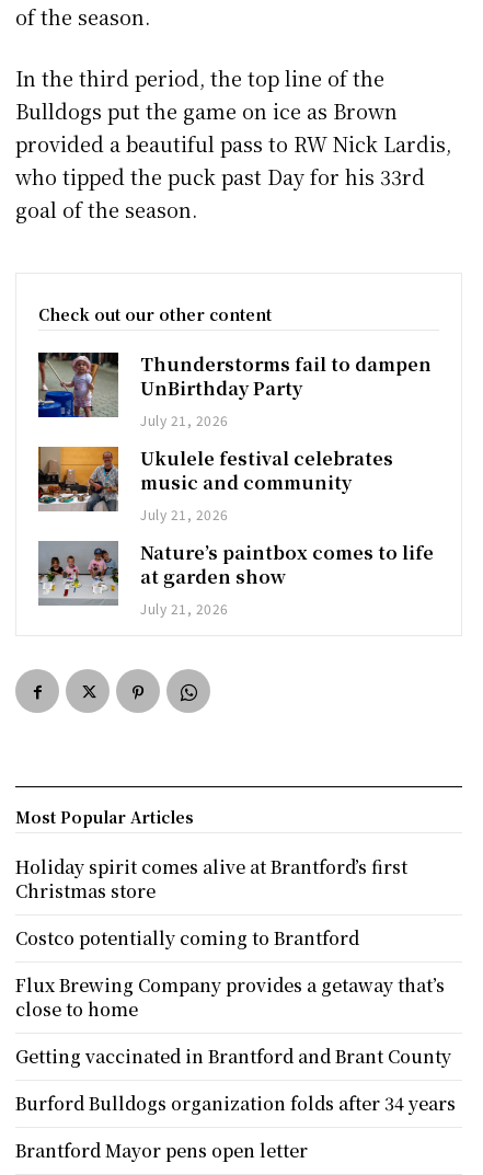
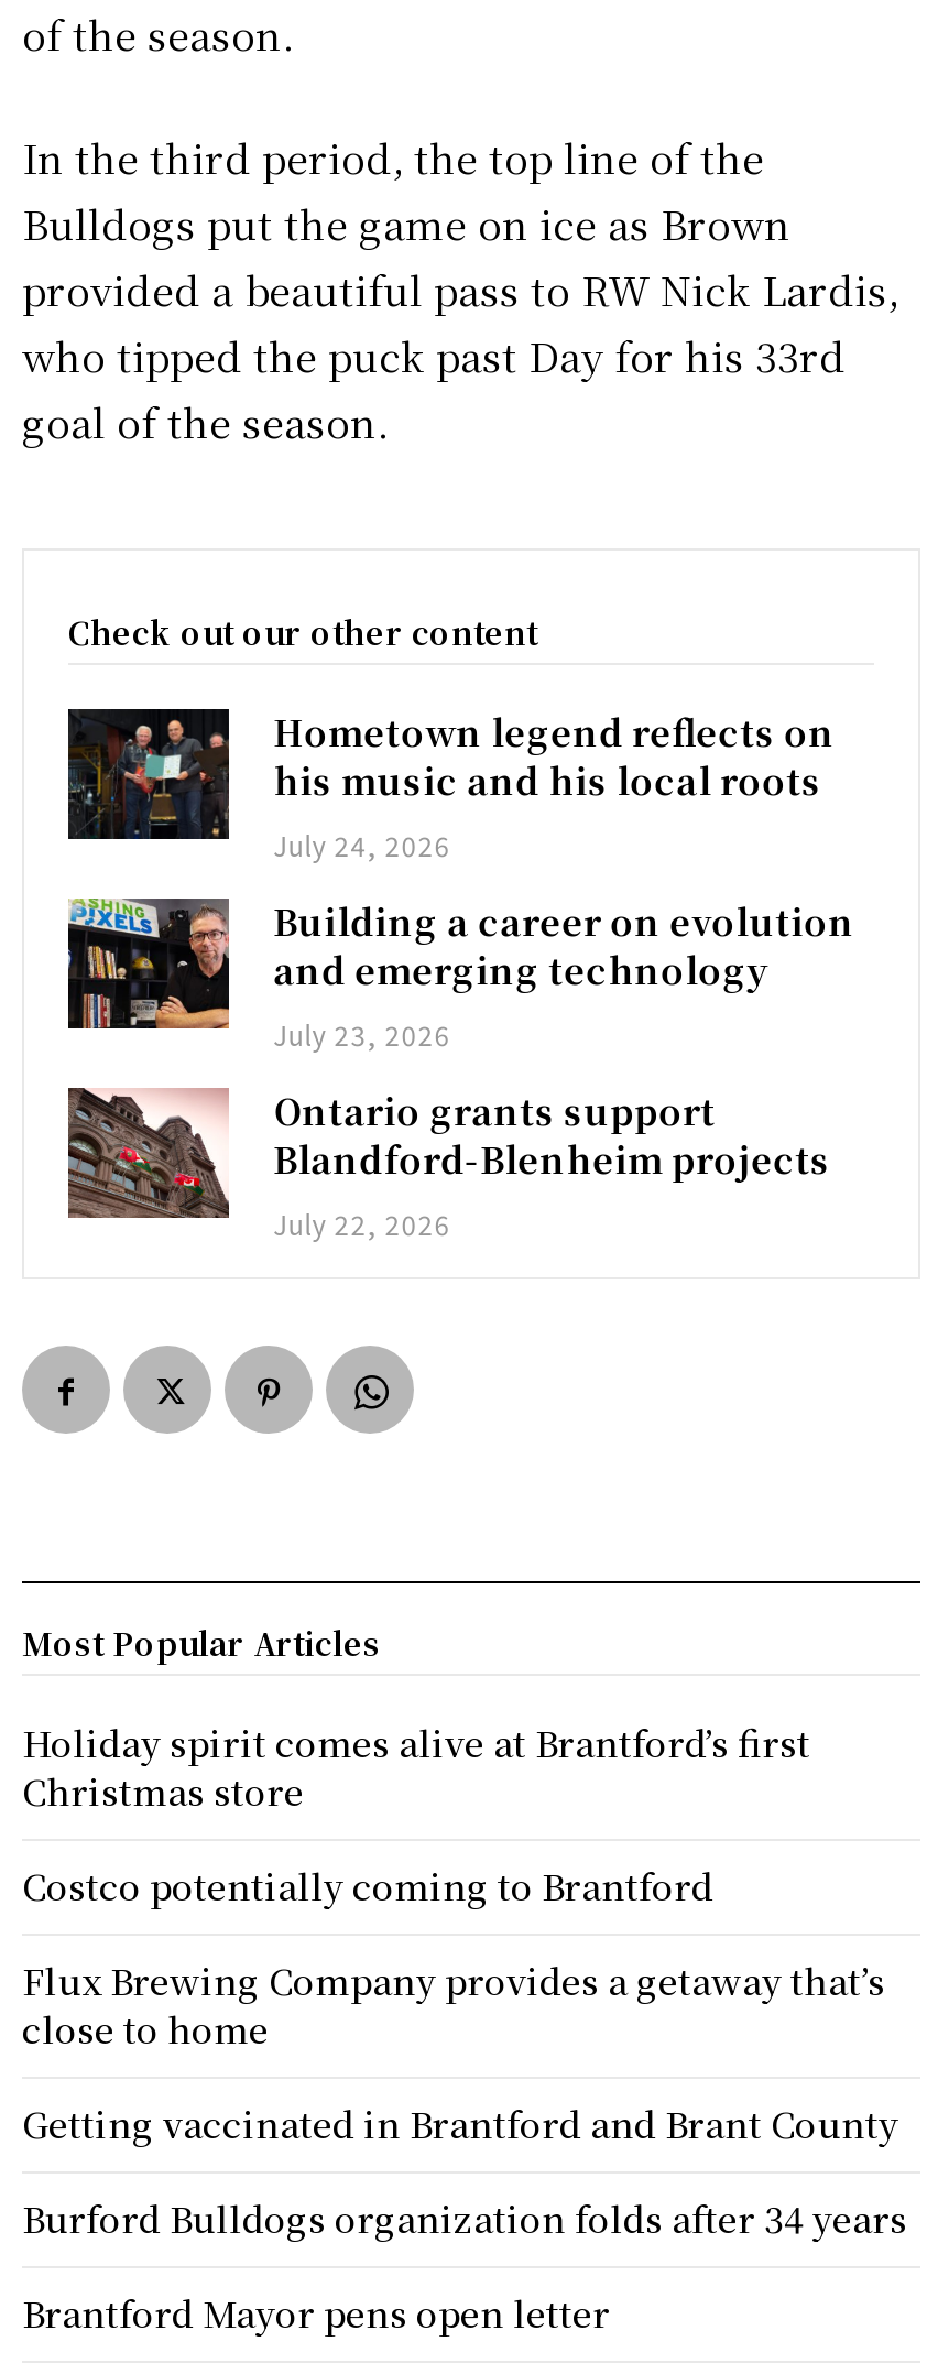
- [image]
- Thunderstorms fail to dampen
- UnBirthday Party
- July 21, 2026
+ [image]
+ Hometown legend reflects on
+ his music and his local roots
+ July 24, 2026

- [image]
- Ukulele festival celebrates
- music and community
- July 21, 2026
+ [image]
+ Building a career on evolution
+ and emerging technology
+ July 23, 2026

- [image]
- Nature’s paintbox comes to life
- at garden show
- July 21, 2026
+ [image]
+ Ontario grants support
+ Blandford-Blenheim projects
+ July 22, 2026
